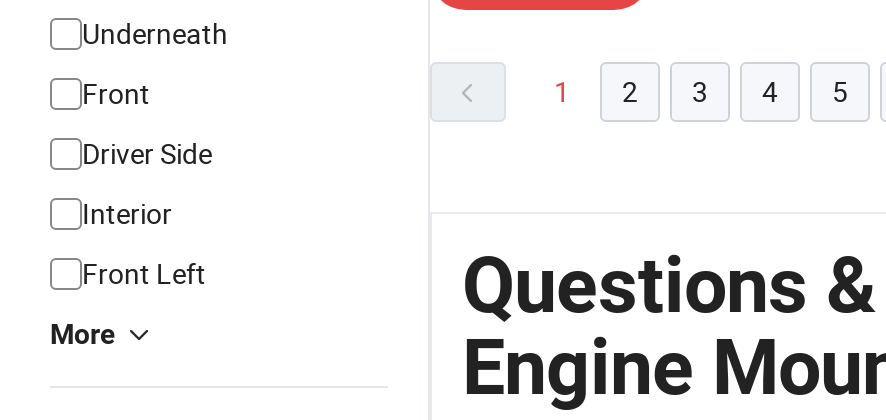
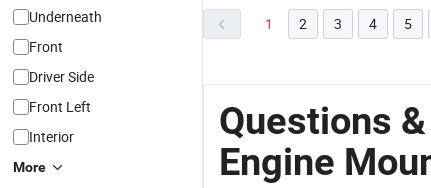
moved down: Interior
